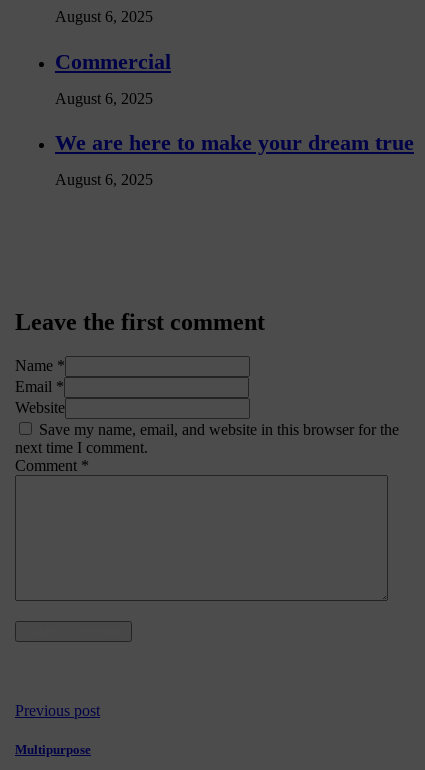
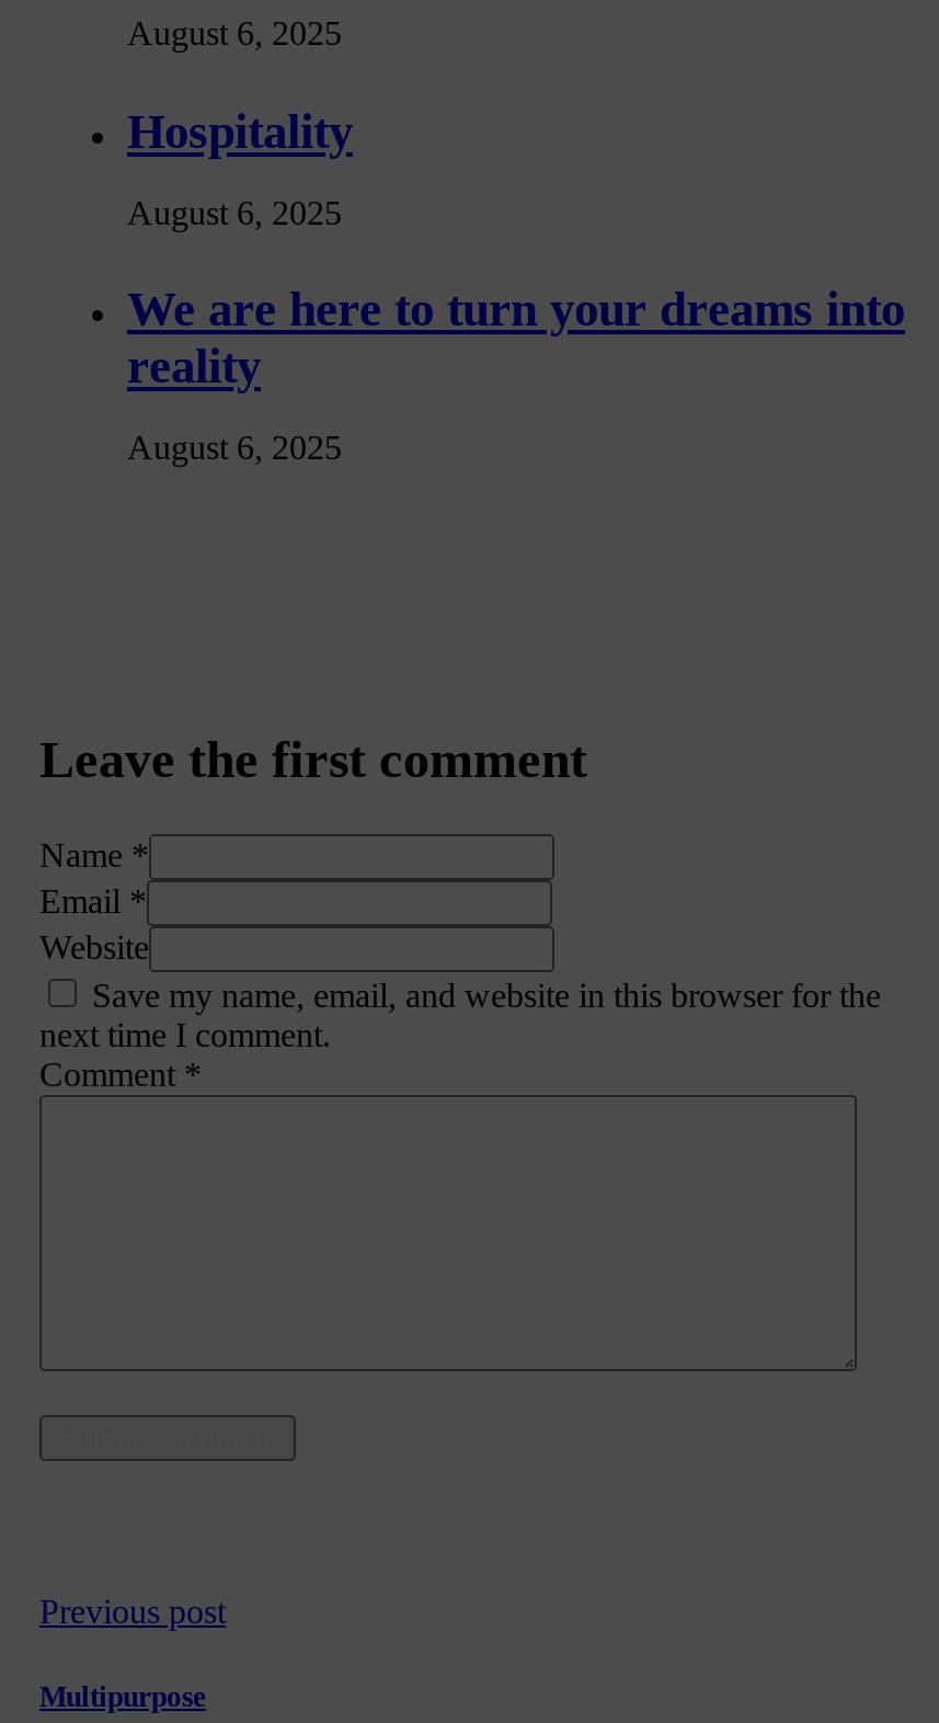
- Commercial
+ Hospitality

- We are here to make your dream true
+ We are here to turn your dreams into
+ reality
